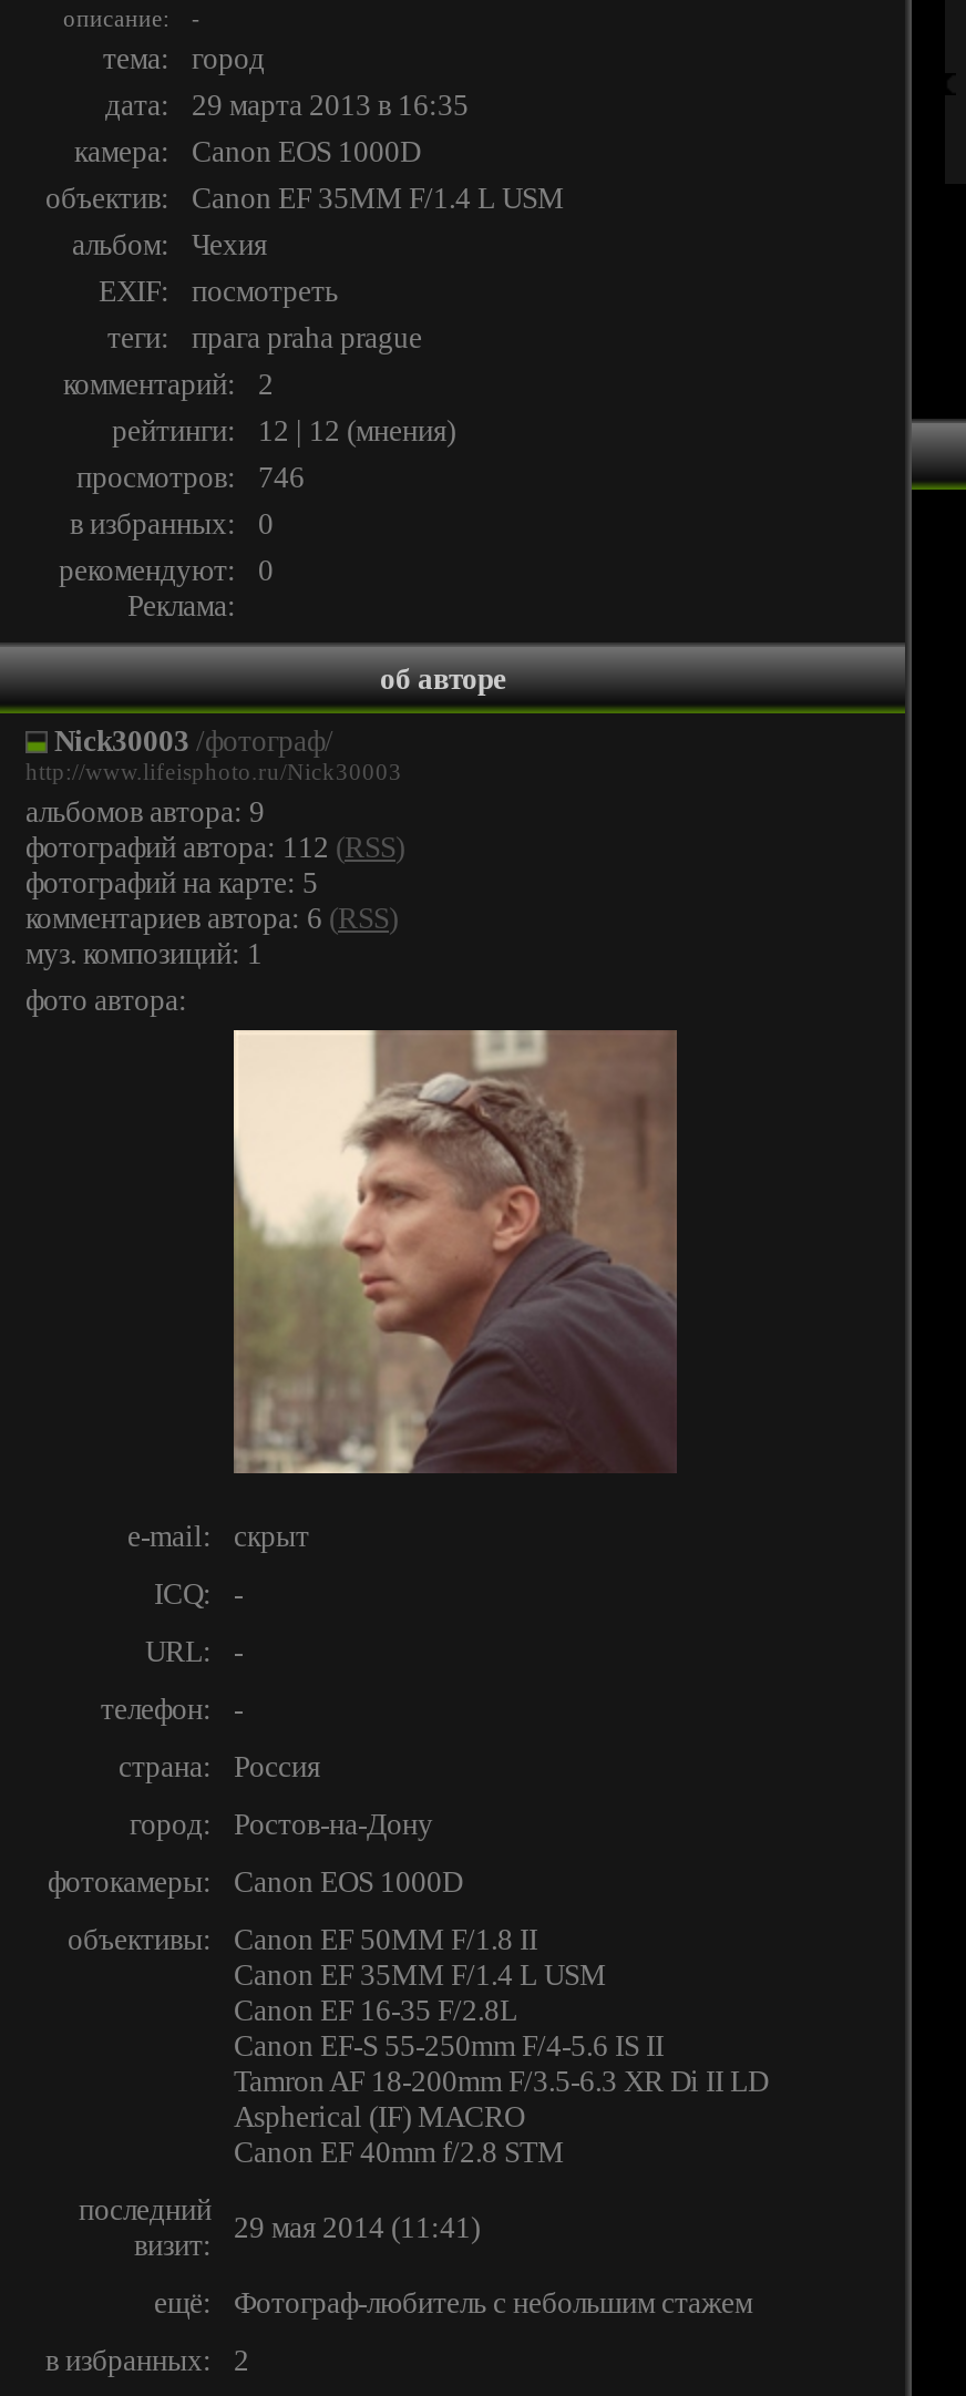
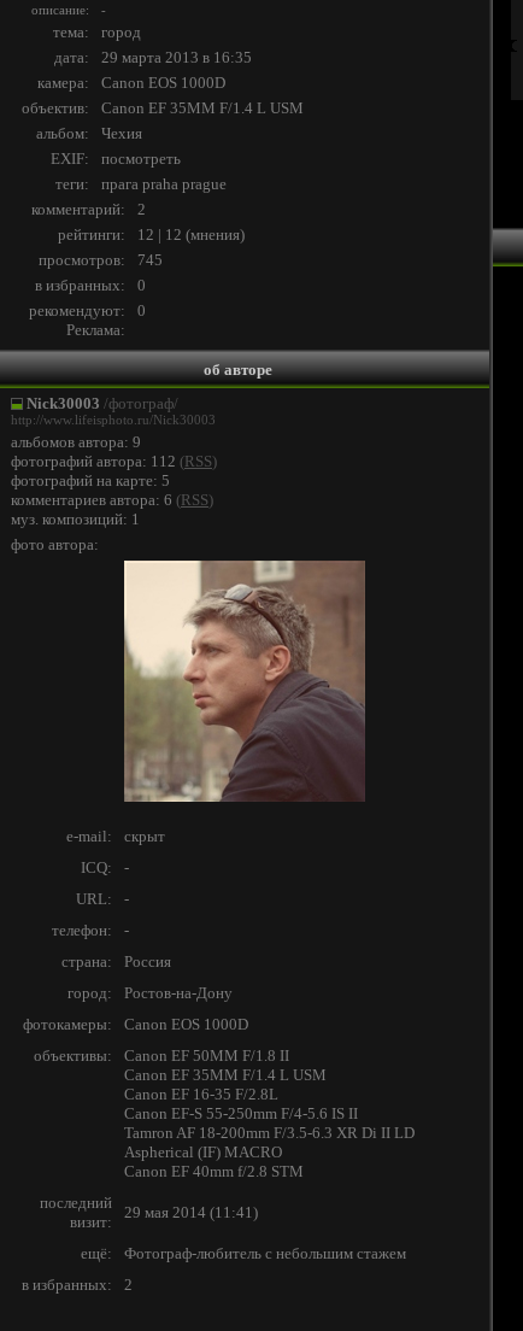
- просмотров: 746
+ просмотров: 745
